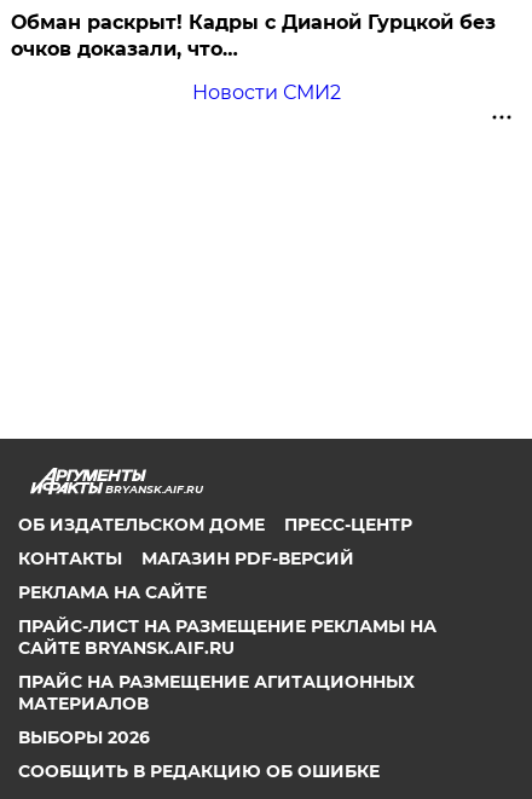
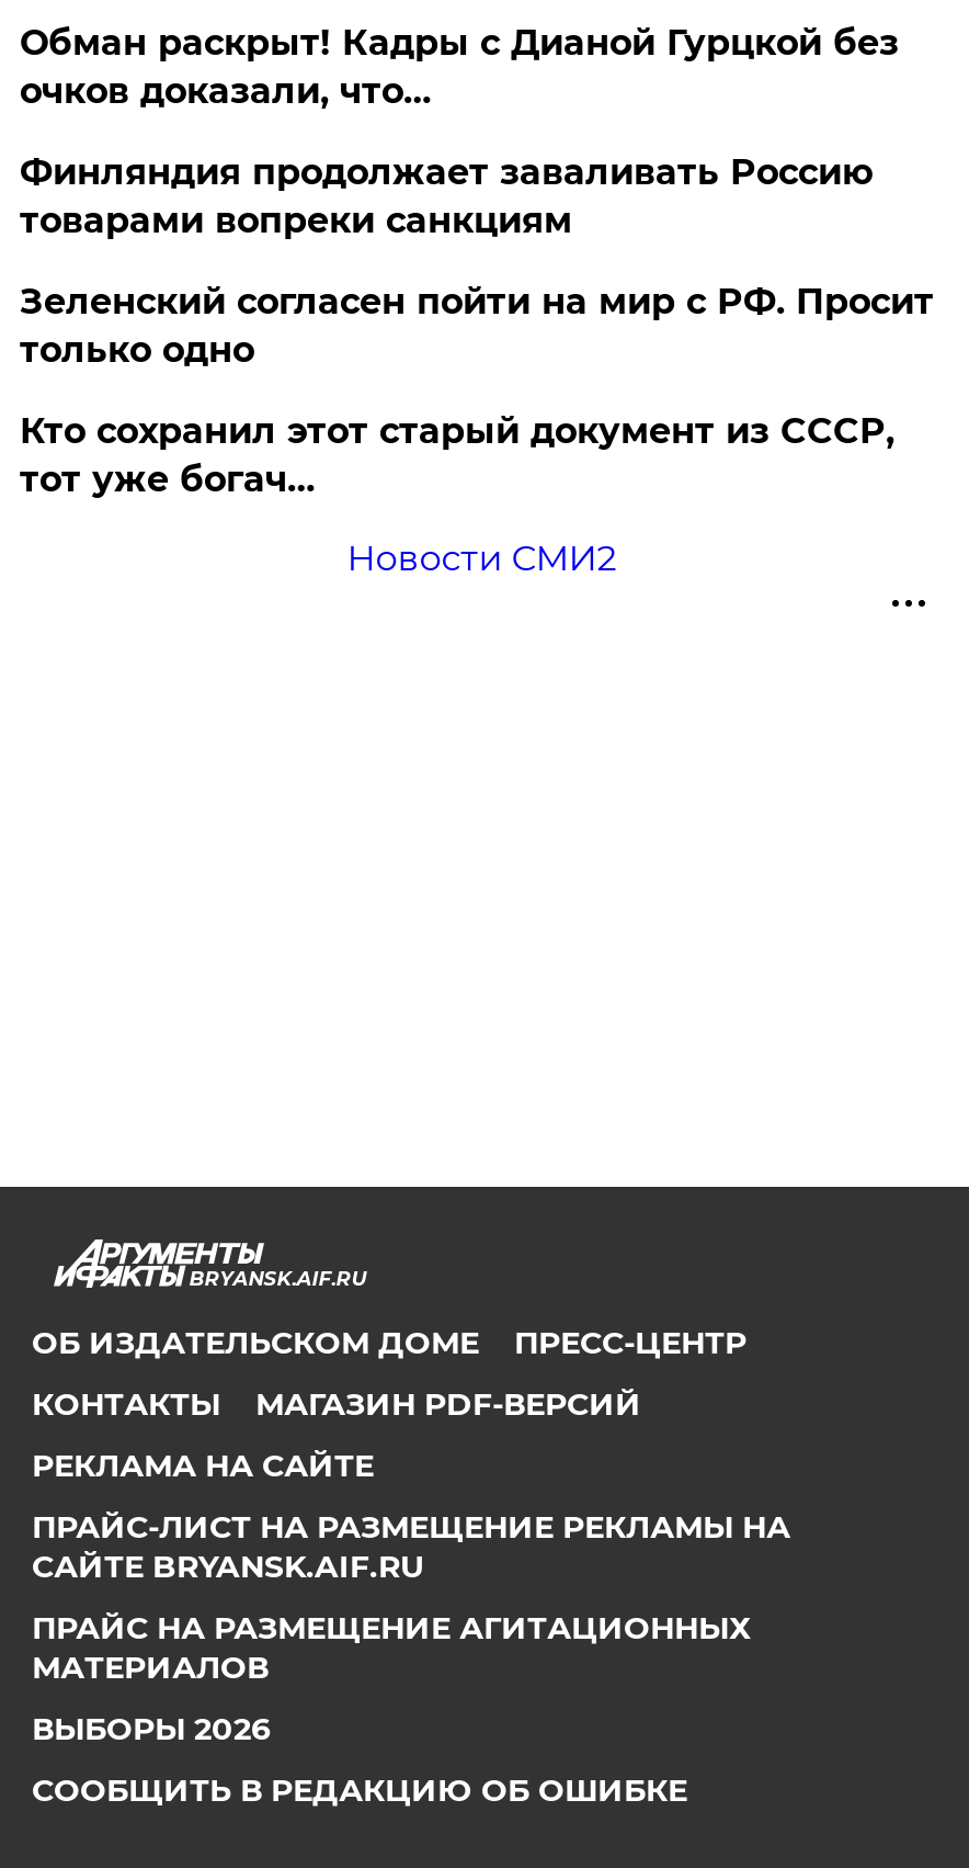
+ Финляндия продолжает заваливать Россию
+ товарами вопреки санкциям
+ Зеленский согласен пойти на мир с РФ. Просит
+ только одно
+ Кто сохранил этот старый документ из СССР,
+ тот уже богач…
